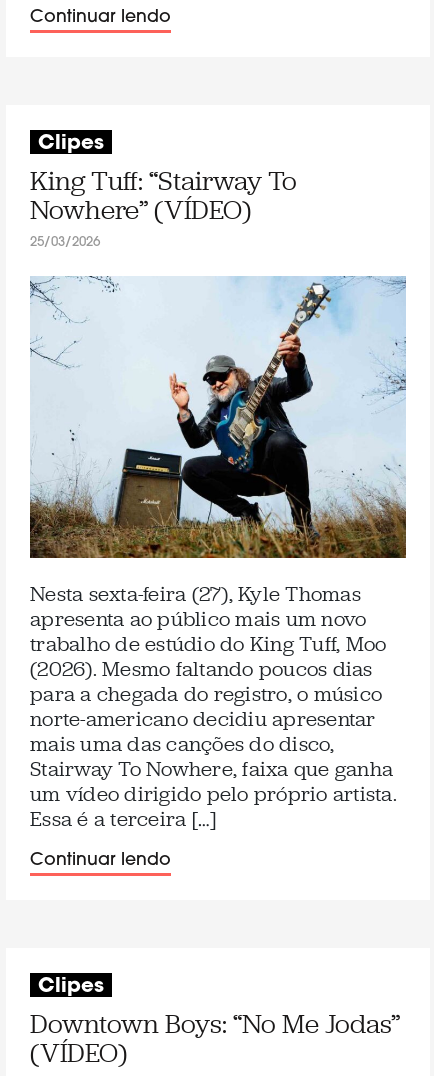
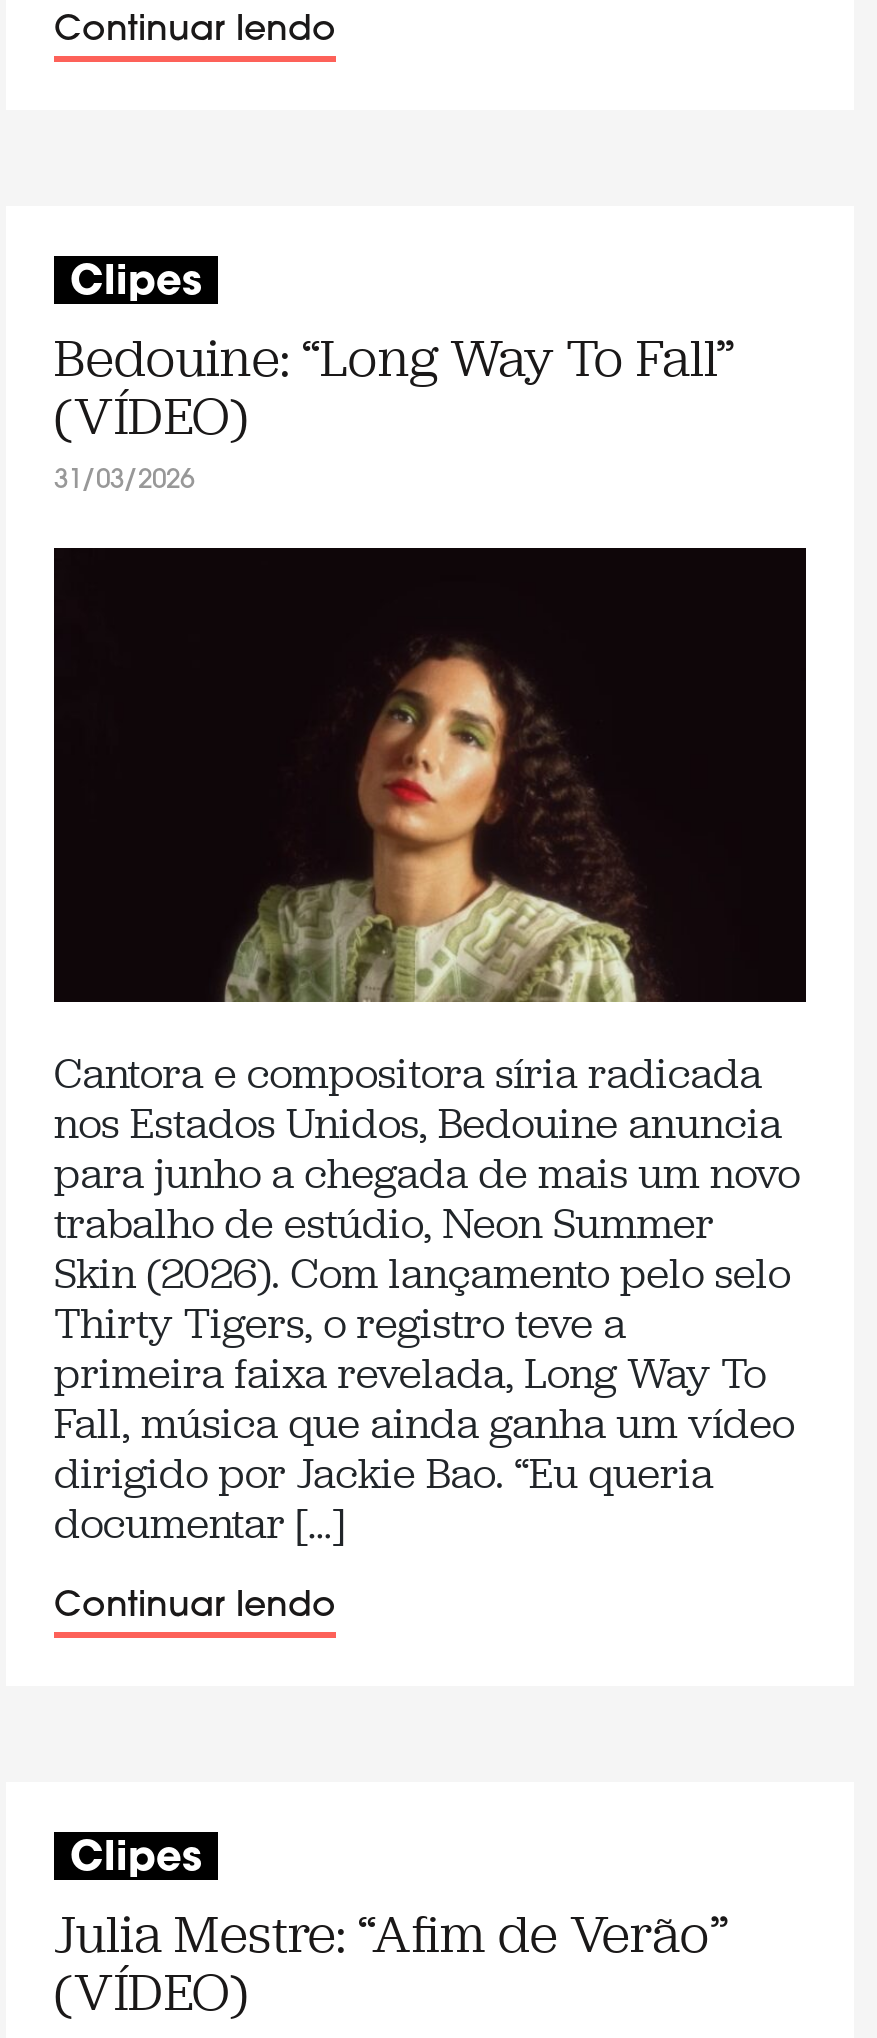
- King Tuff: “Stairway To
- Nowhere” (VÍDEO)
- 25/03/2026
+ Bedouine: “Long Way To Fall”
+ (VÍDEO)
+ 31/03/2026

- [image]
- Nesta sexta-feira (27), Kyle Thomas
- apresenta ao público mais um novo
- trabalho de estúdio do King Tuff, Moo
- (2026). Mesmo faltando poucos dias
- para a chegada do registro, o músico
- norte-americano decidiu apresentar
- mais uma das canções do disco,
- Stairway To Nowhere, faixa que ganha
- um vídeo dirigido pelo próprio artista.
- Essa é a terceira […]
+ [image]
+ Cantora e compositora síria radicada
+ nos Estados Unidos, Bedouine anuncia
+ para junho a chegada de mais um novo
+ trabalho de estúdio, Neon Summer
+ Skin (2026). Com lançamento pelo selo
+ Thirty Tigers, o registro teve a
+ primeira faixa revelada, Long Way To
+ Fall, música que ainda ganha um vídeo
+ dirigido por Jackie Bao. “Eu queria
+ documentar […]

- Downtown Boys: “No Me Jodas”
+ Julia Mestre: “Afim de Verão”
